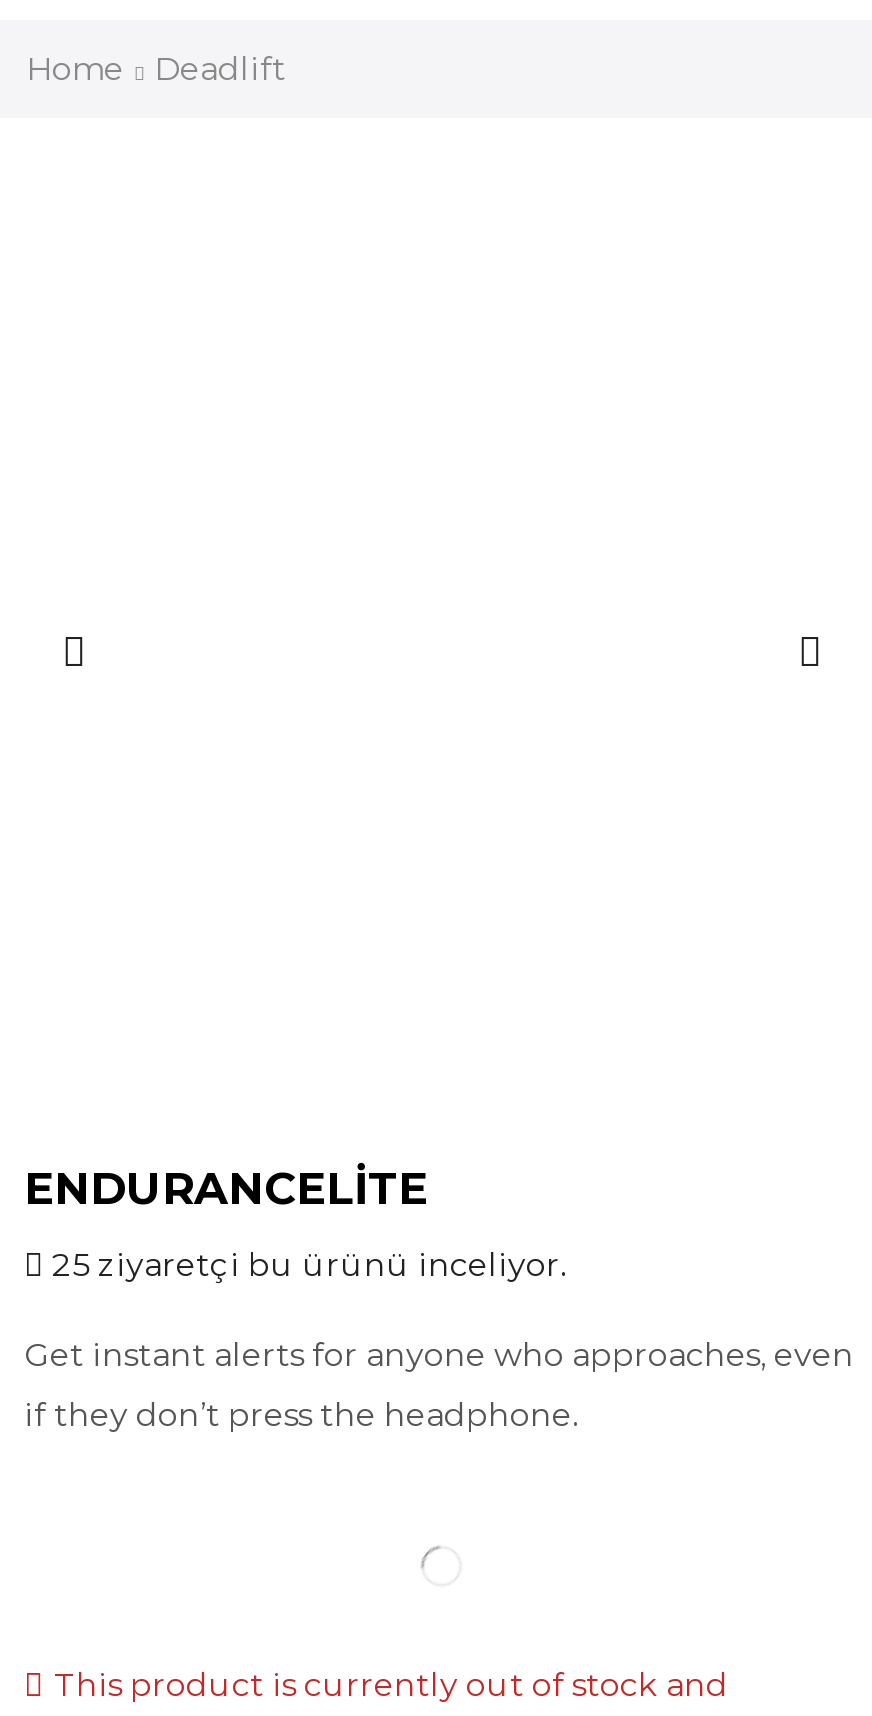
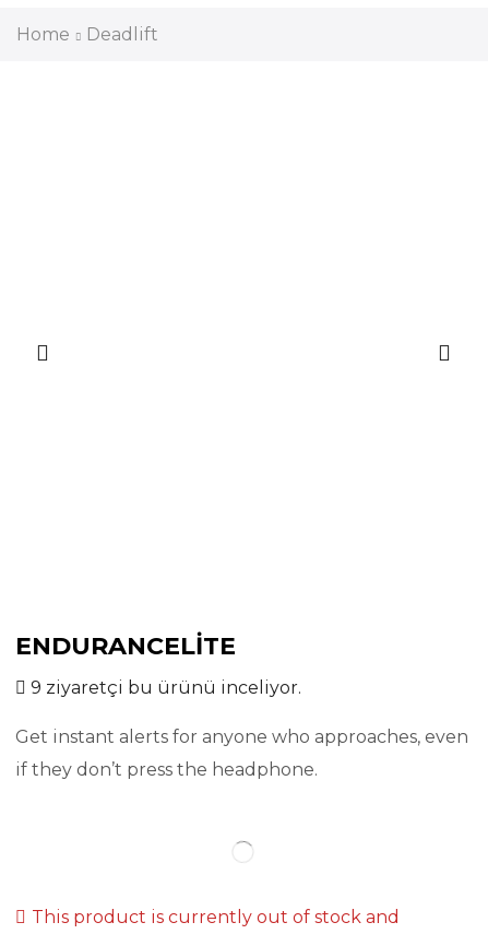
- 25 ziyaretçi bu ürünü inceliyor.
+ 9 ziyaretçi bu ürünü inceliyor.
